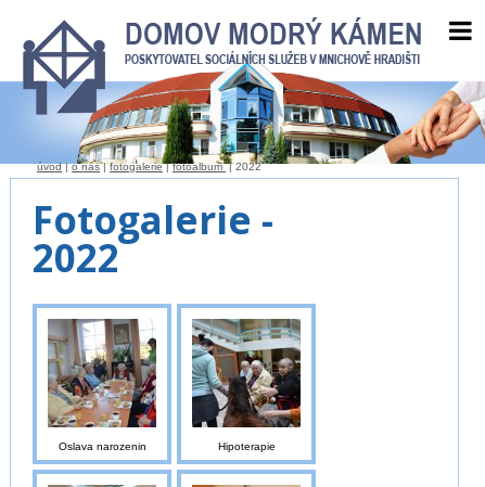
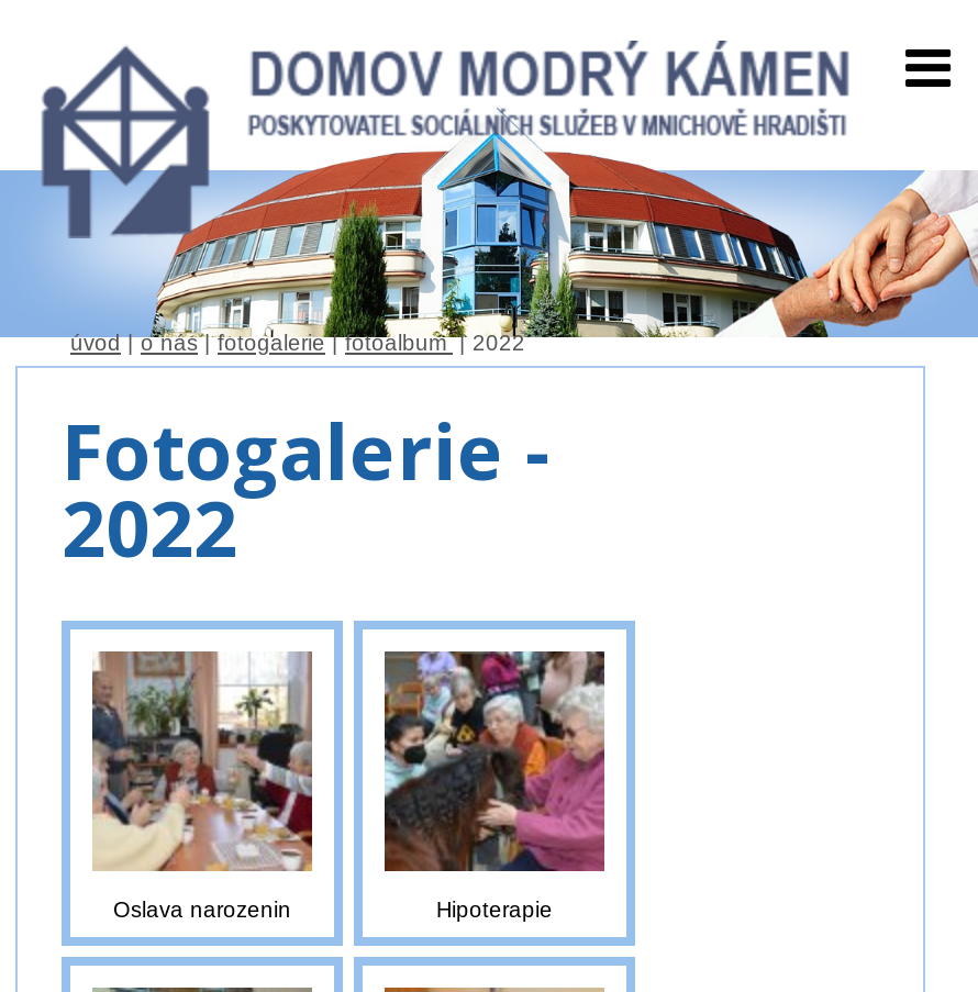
- [image]
+ [image]

- [image]
+ [image]
